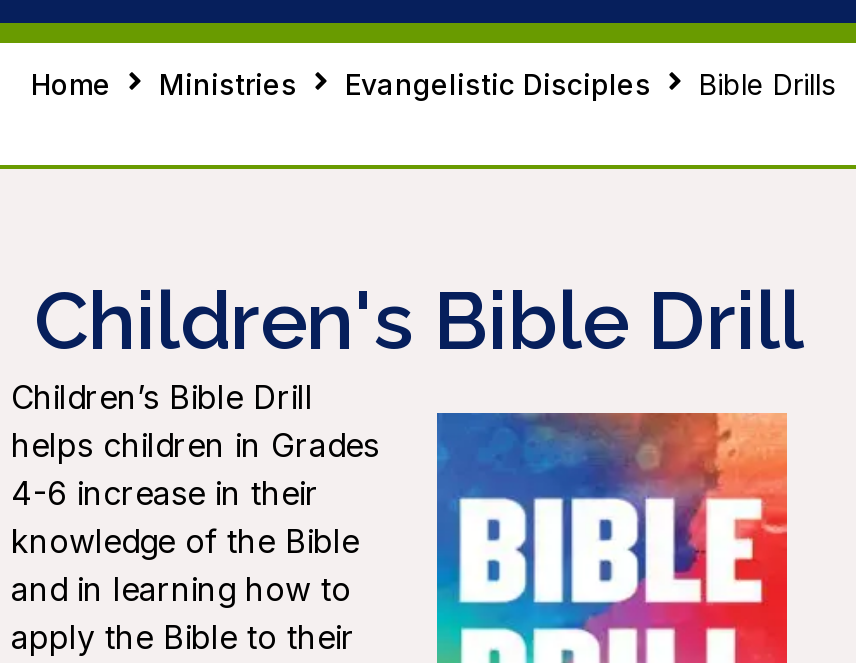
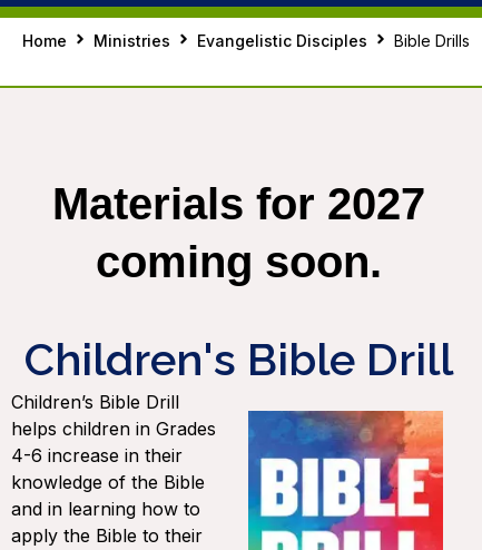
+ Materials for 2027
+ coming soon.
